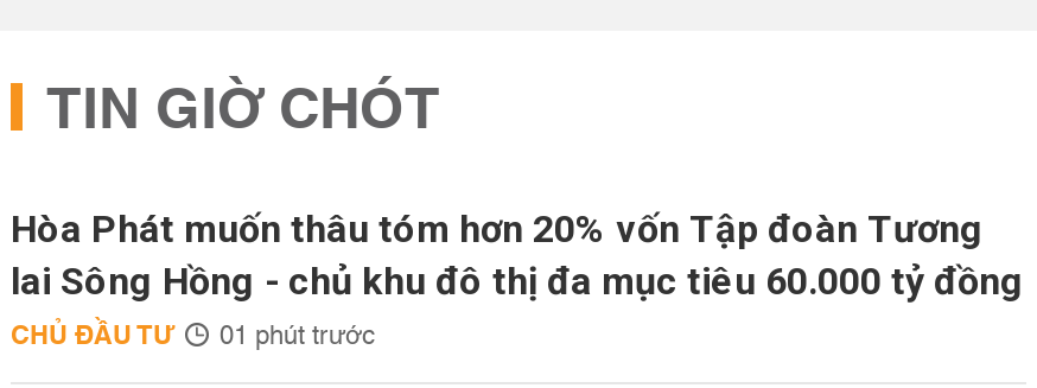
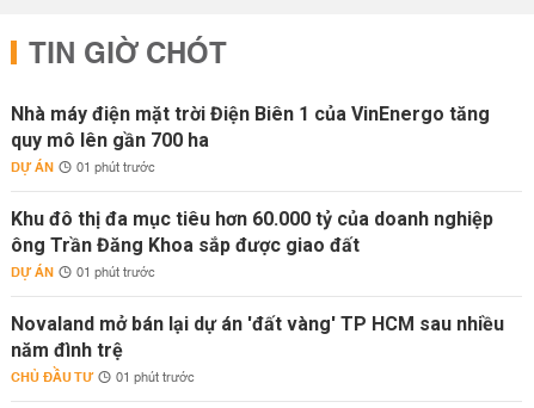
- Hòa Phát muốn thâu tóm hơn 20% vốn Tập đoàn Tương
- lai Sông Hồng - chủ khu đô thị đa mục tiêu 60.000 tỷ đồng
+ Nhà máy điện mặt trời Điện Biên 1 của VinEnergo tăng
+ quy mô lên gần 700 ha
+ DỰ ÁN
+ 01 phút trước
+ Khu đô thị đa mục tiêu hơn 60.000 tỷ của doanh nghiệp
+ ông Trần Đăng Khoa sắp được giao đất
+ DỰ ÁN
+ 01 phút trước
+ Novaland mở bán lại dự án 'đất vàng' TP HCM sau nhiều
+ năm đình trệ
